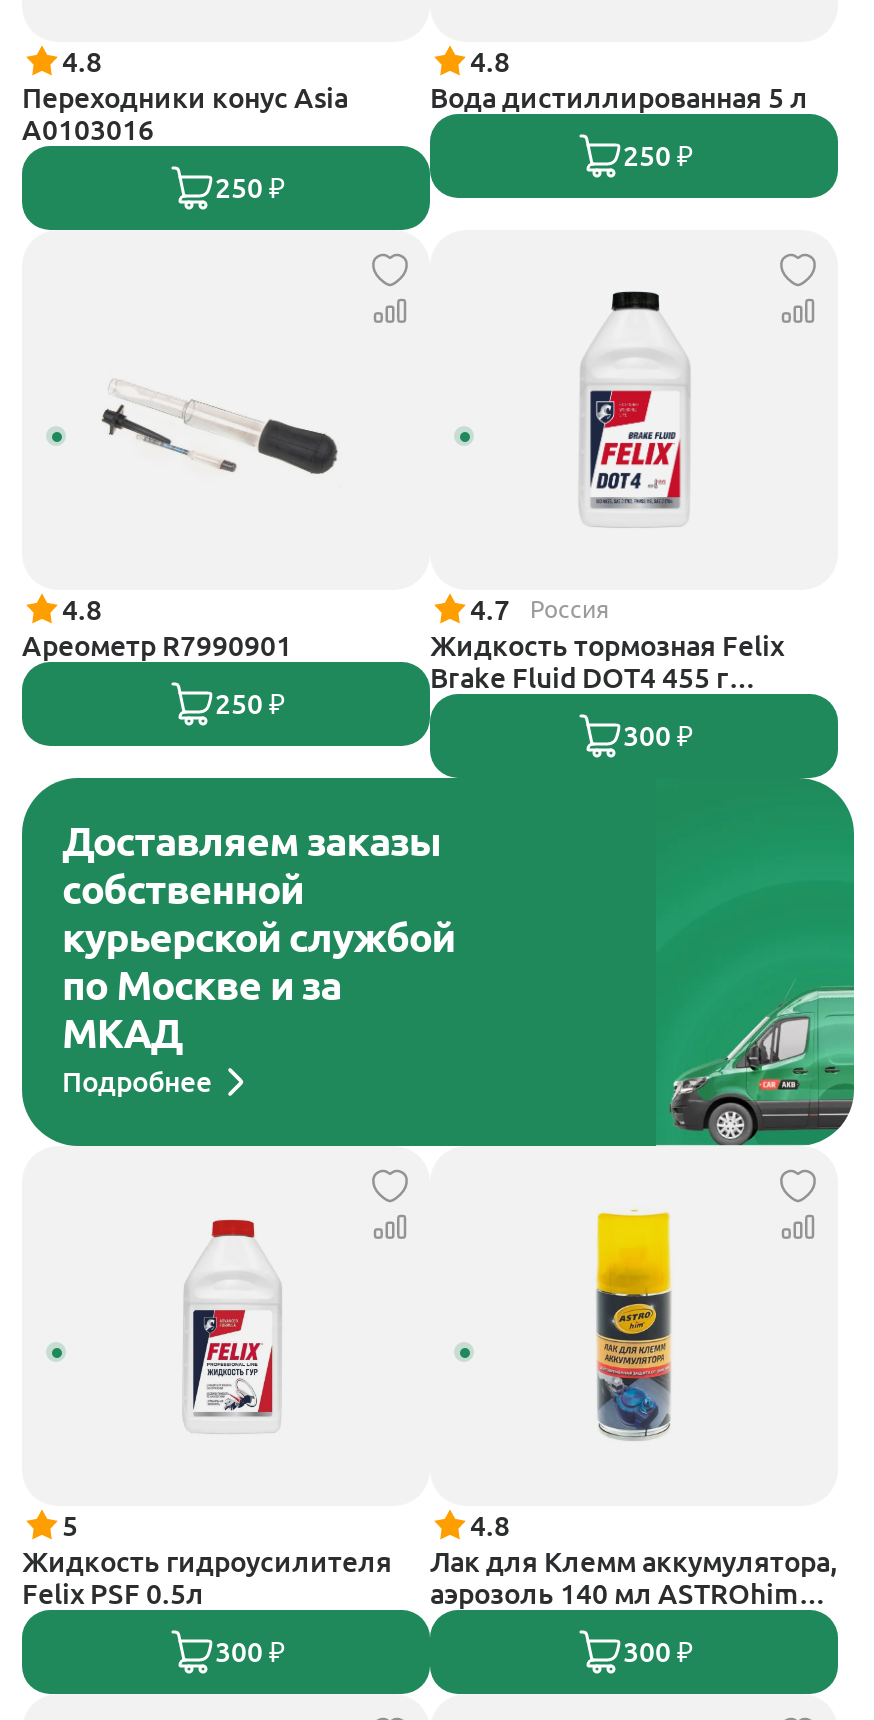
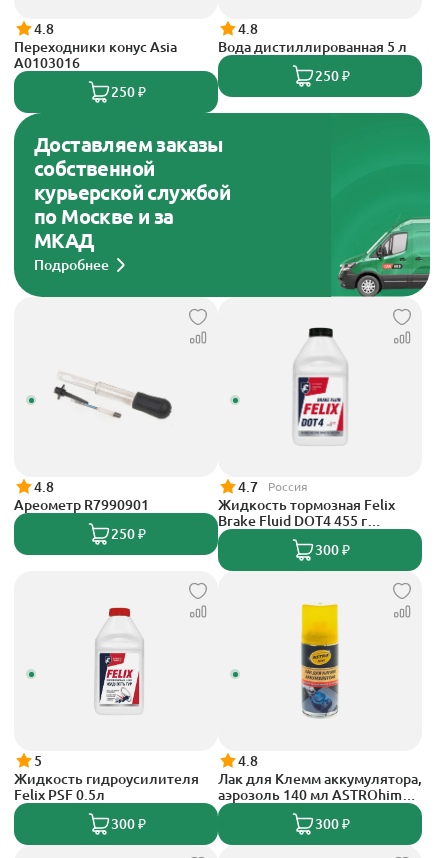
moved down: [image] | 4.8 | Ареометр R7990901 | ... | Brake Fluid DOT4 455 г | 300 ₽

moved up: [image] | Доставляем заказы | собственной | курьерской службой | по Москве и за | МКАД | Подробнее
